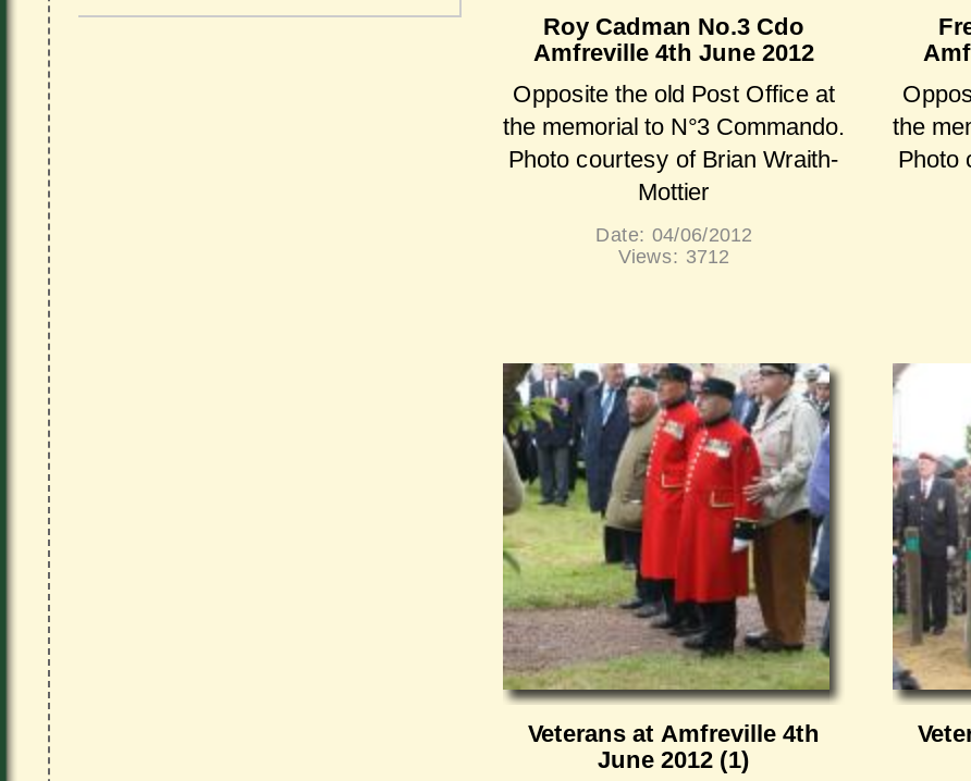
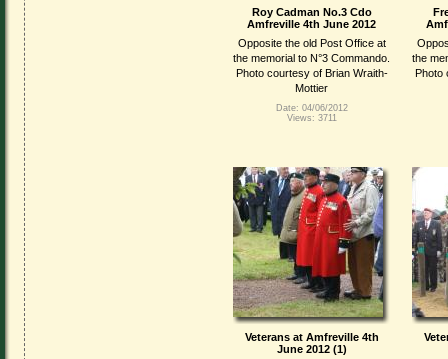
- Views: 3712
+ Views: 3711
